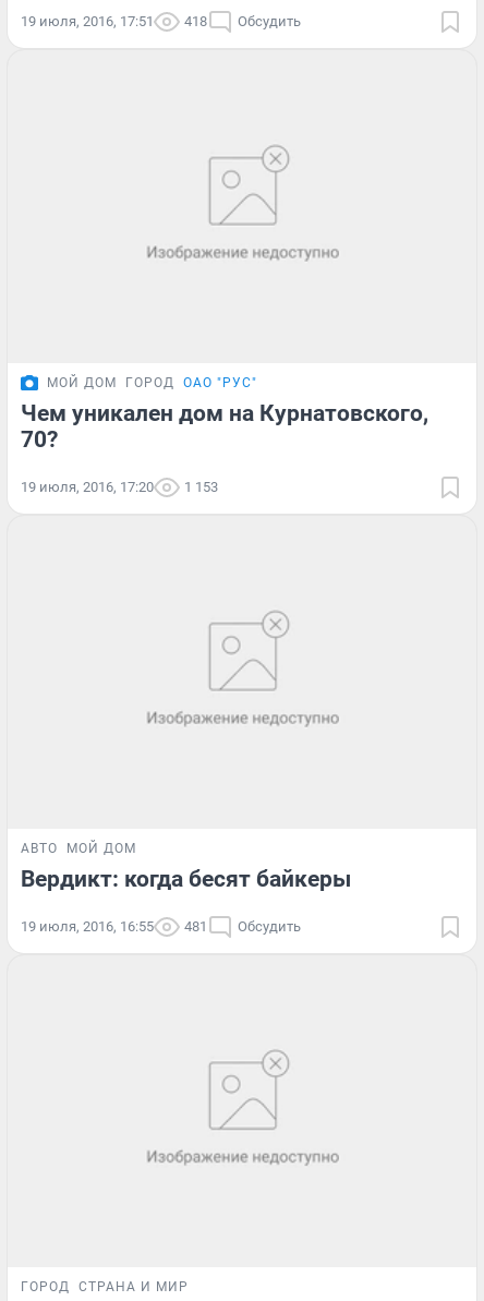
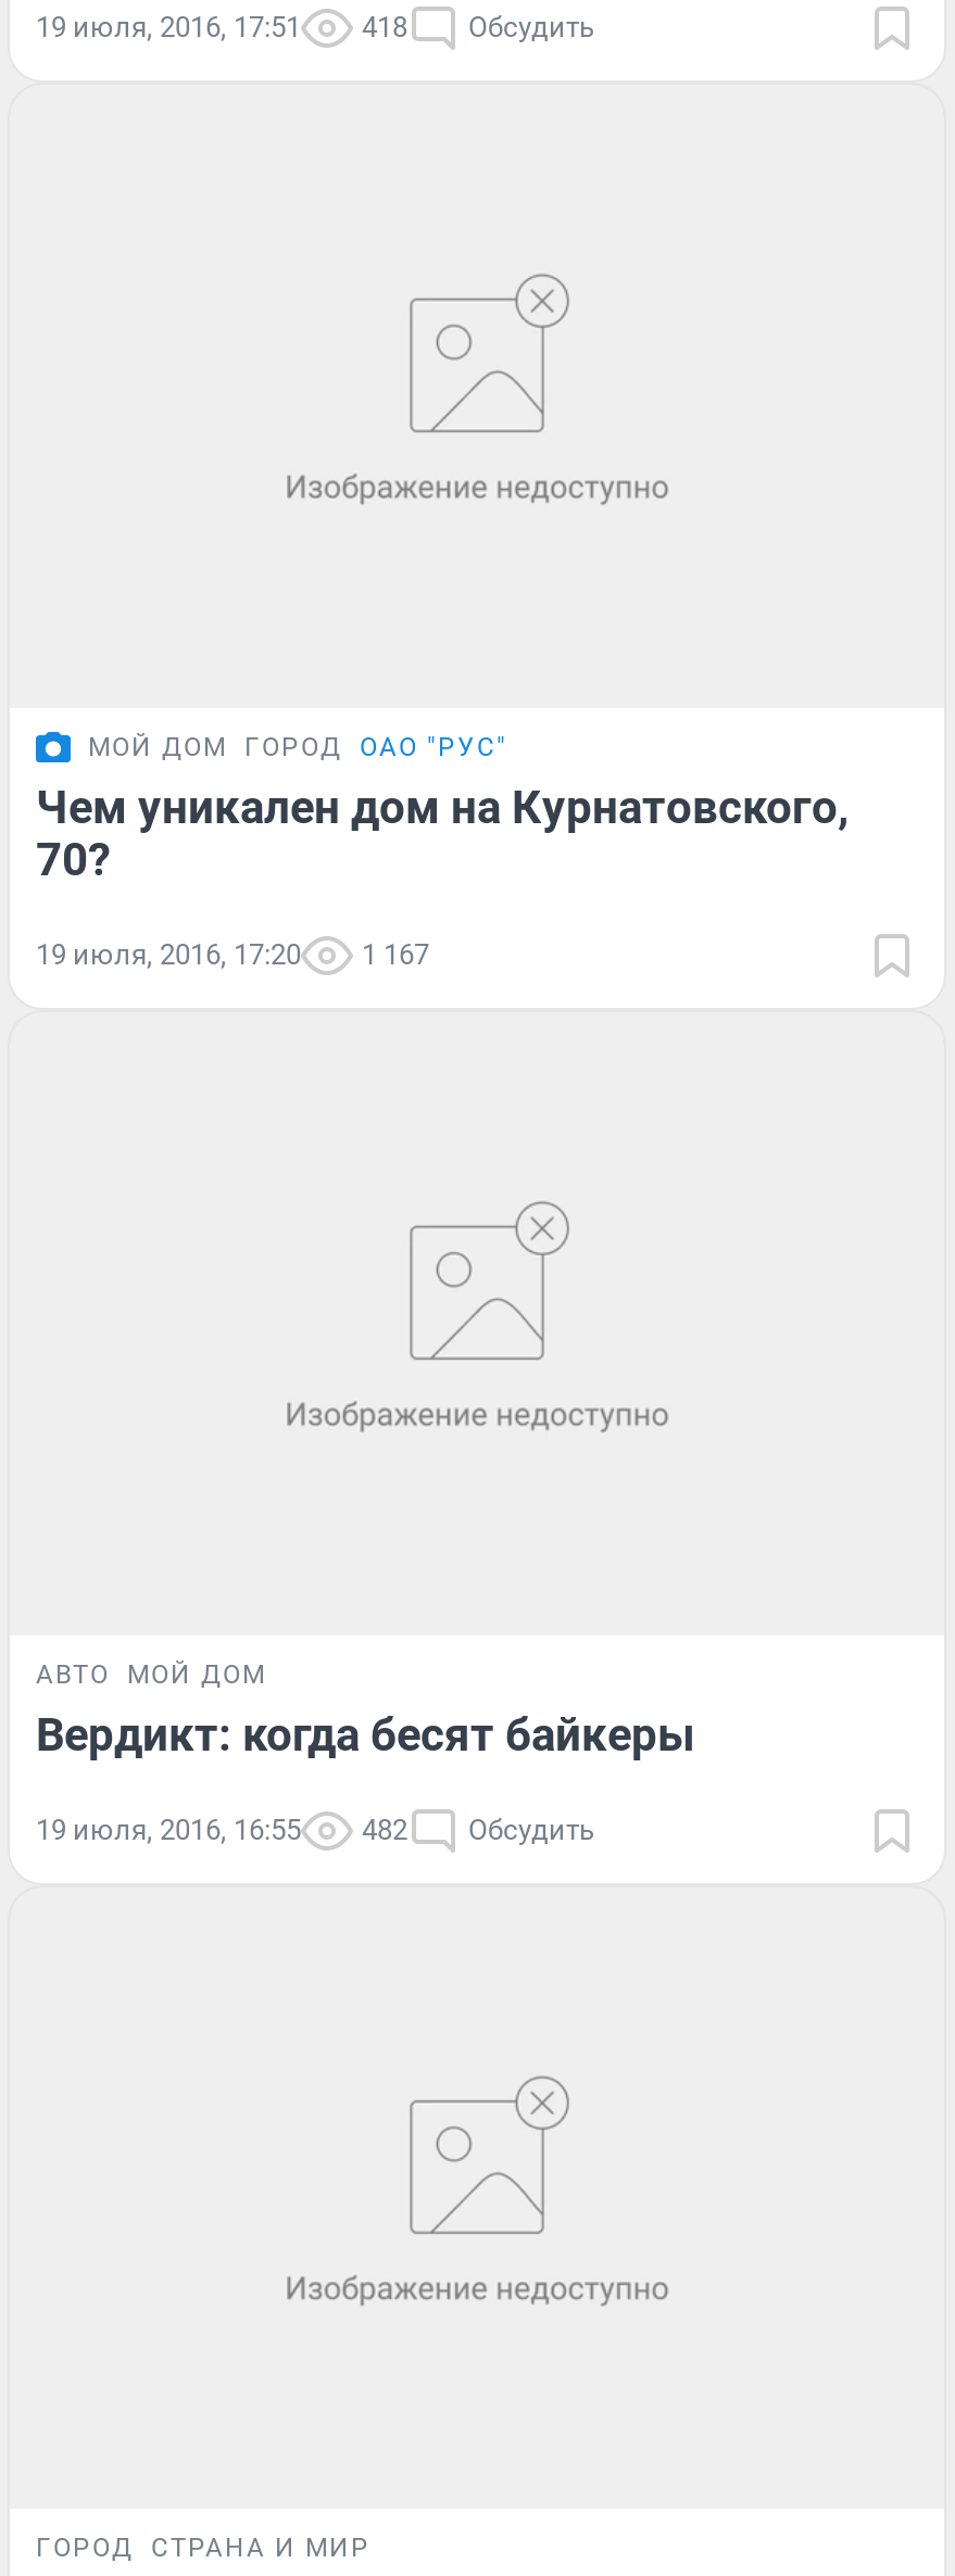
- 19 июля, 2016, 17:20 1 153
+ 19 июля, 2016, 17:20 1 167

- 19 июля, 2016, 16:55 481 Обсудить
+ 19 июля, 2016, 16:55 482 Обсудить
